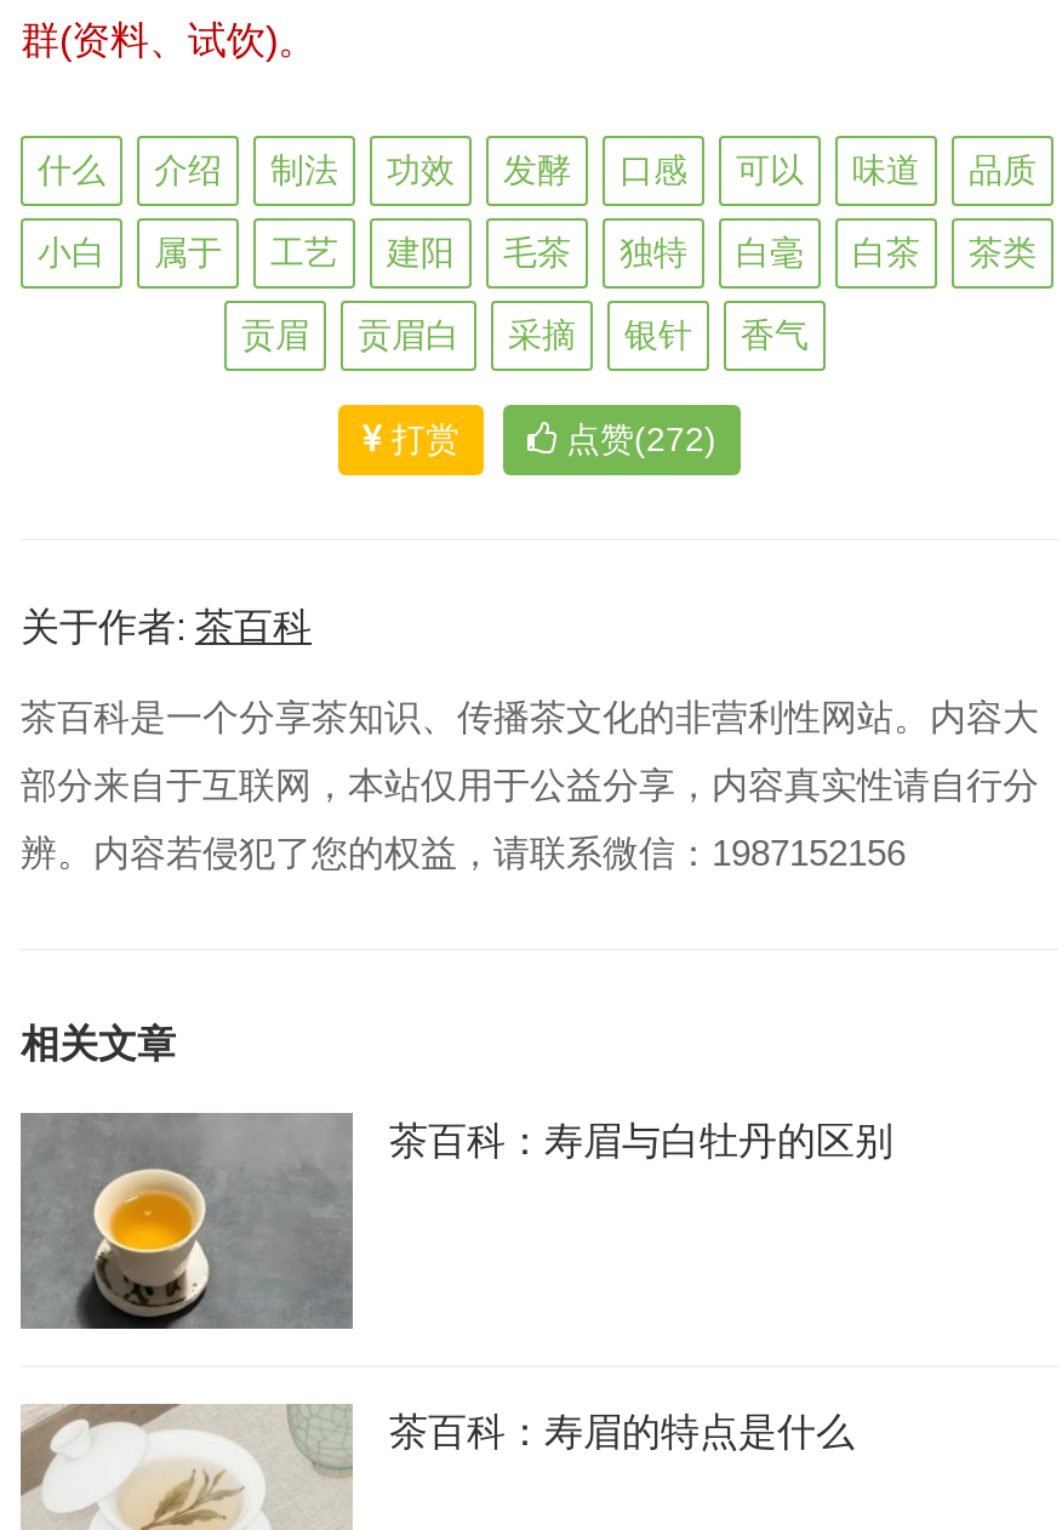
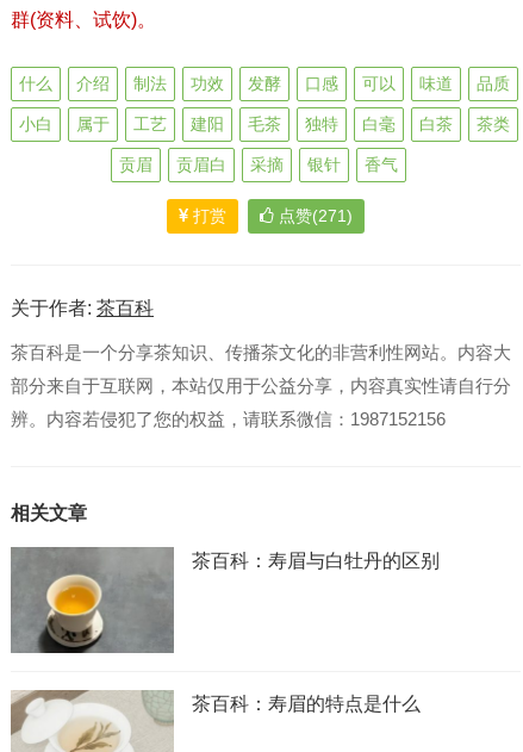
- 点赞(272)
+ 点赞(271)
